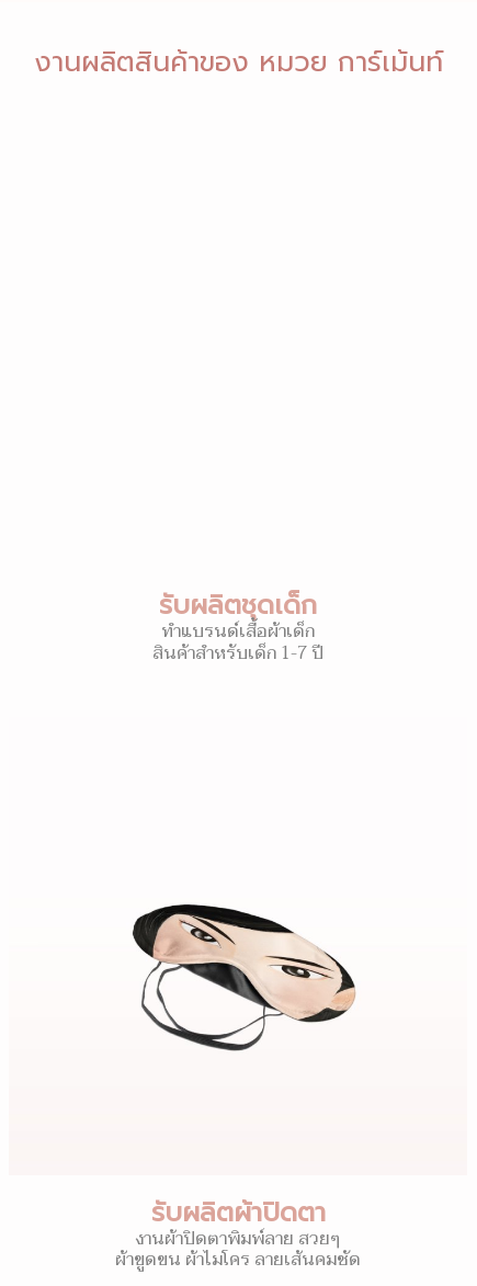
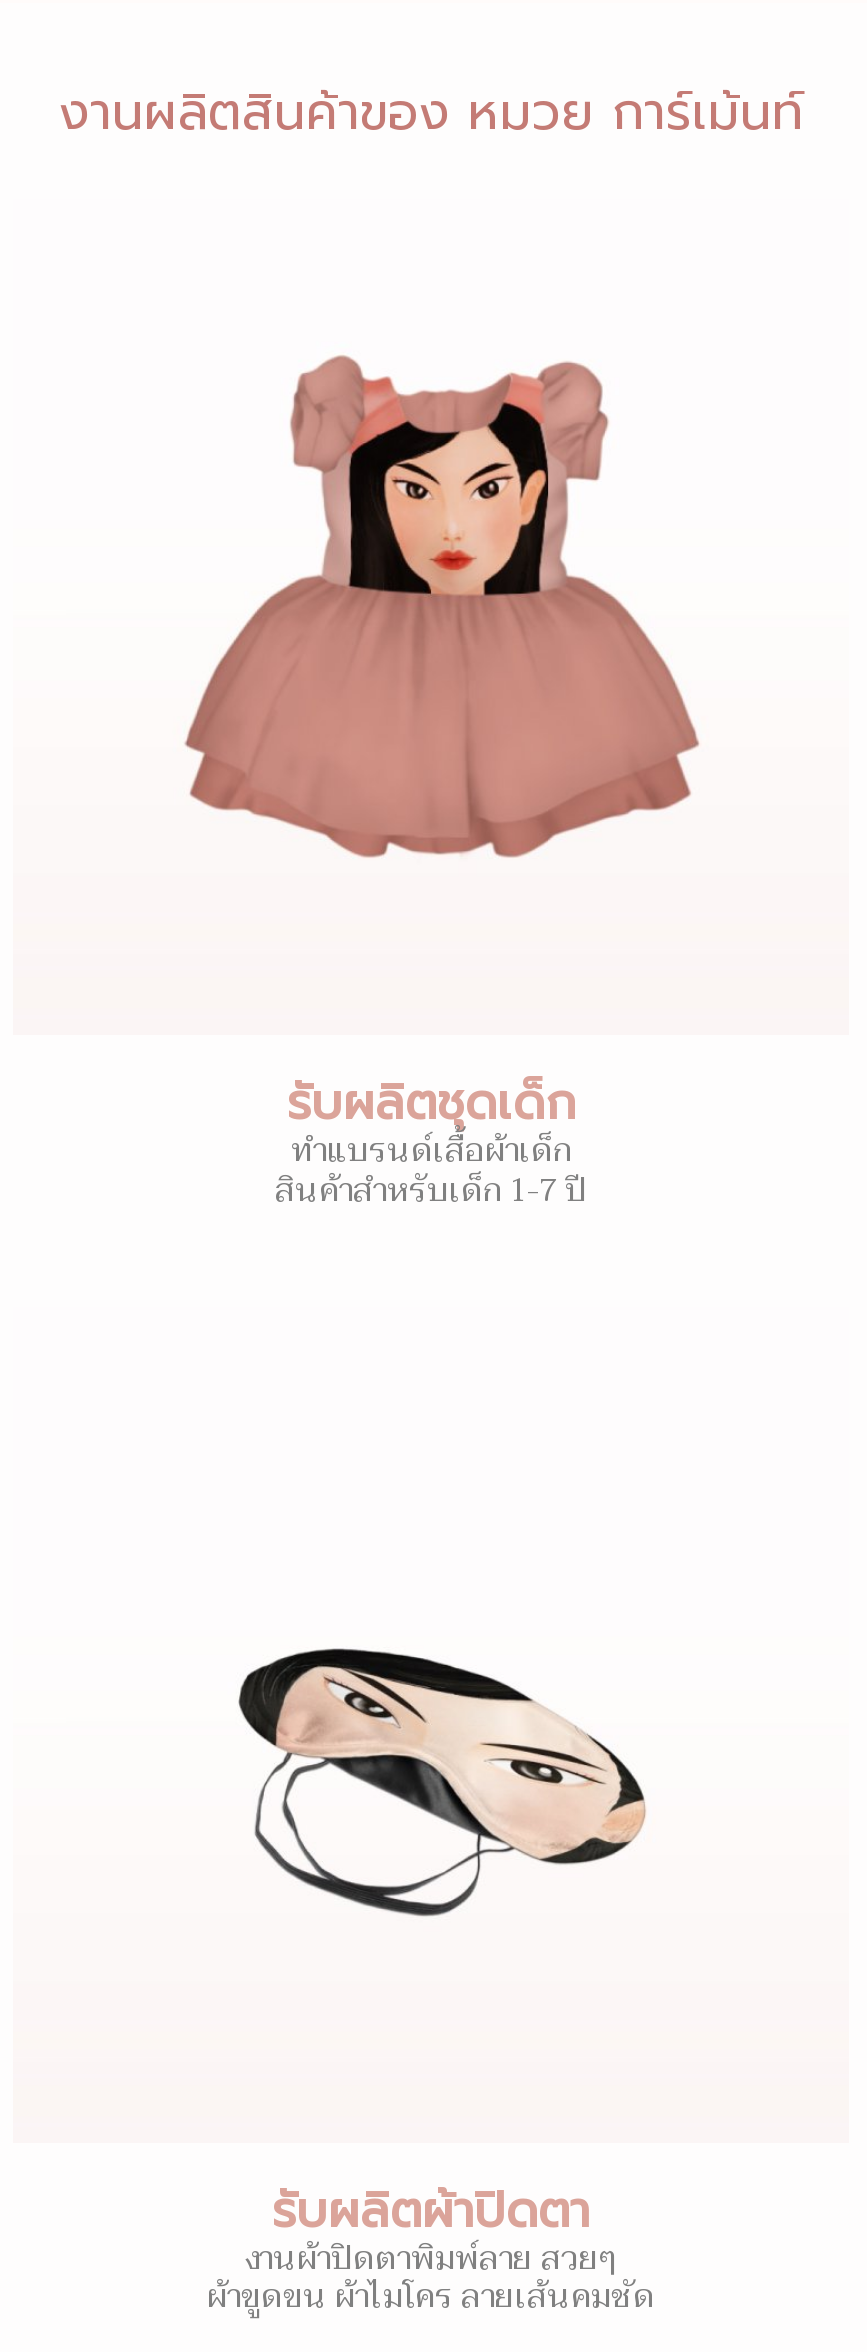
+ [image]
